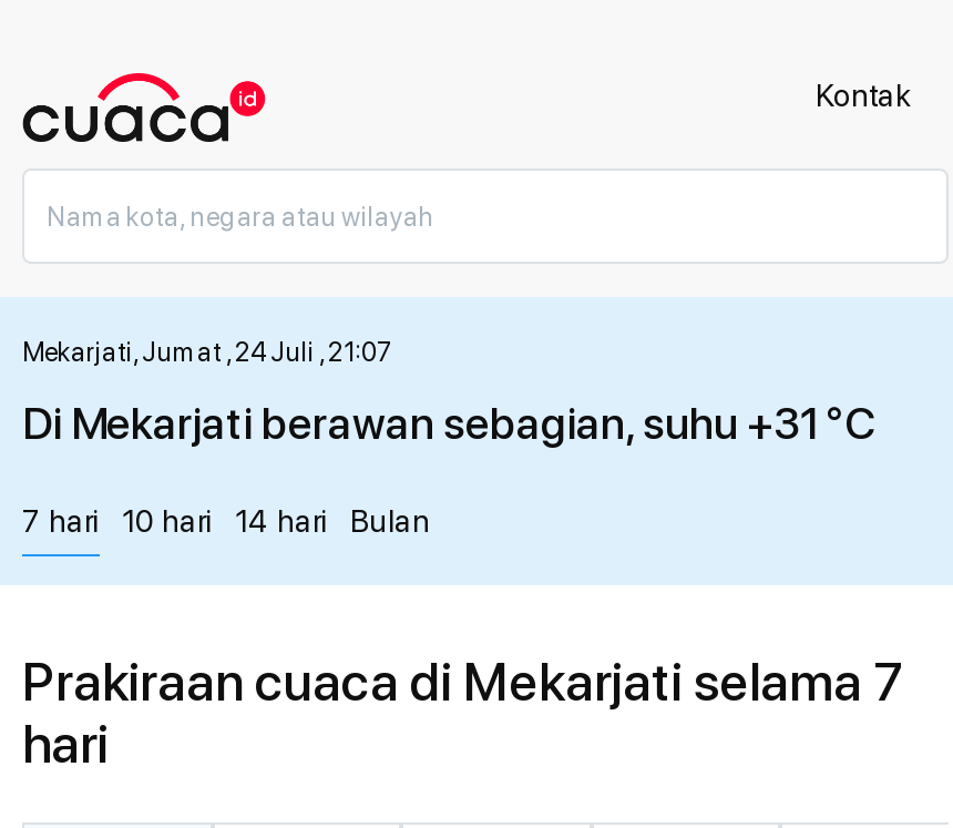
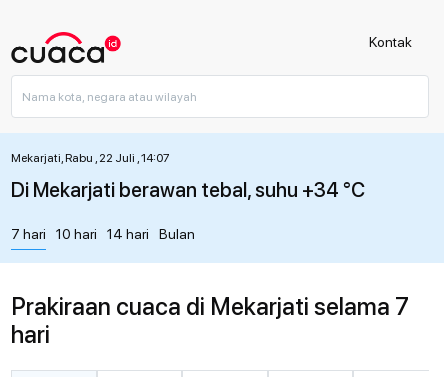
- Mekarjati, Jumat , 24 Juli , 21:07
+ Mekarjati, Rabu , 22 Juli , 14:07

- Di Mekarjati berawan sebagian, suhu +31 °C
+ Di Mekarjati berawan tebal, suhu +34 °C
